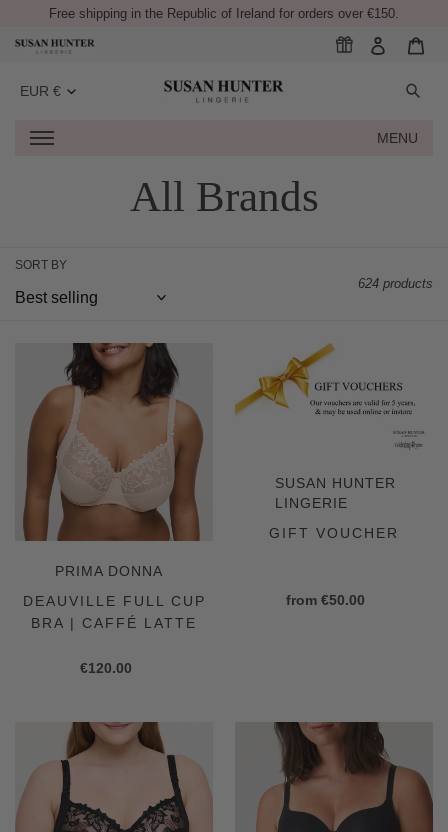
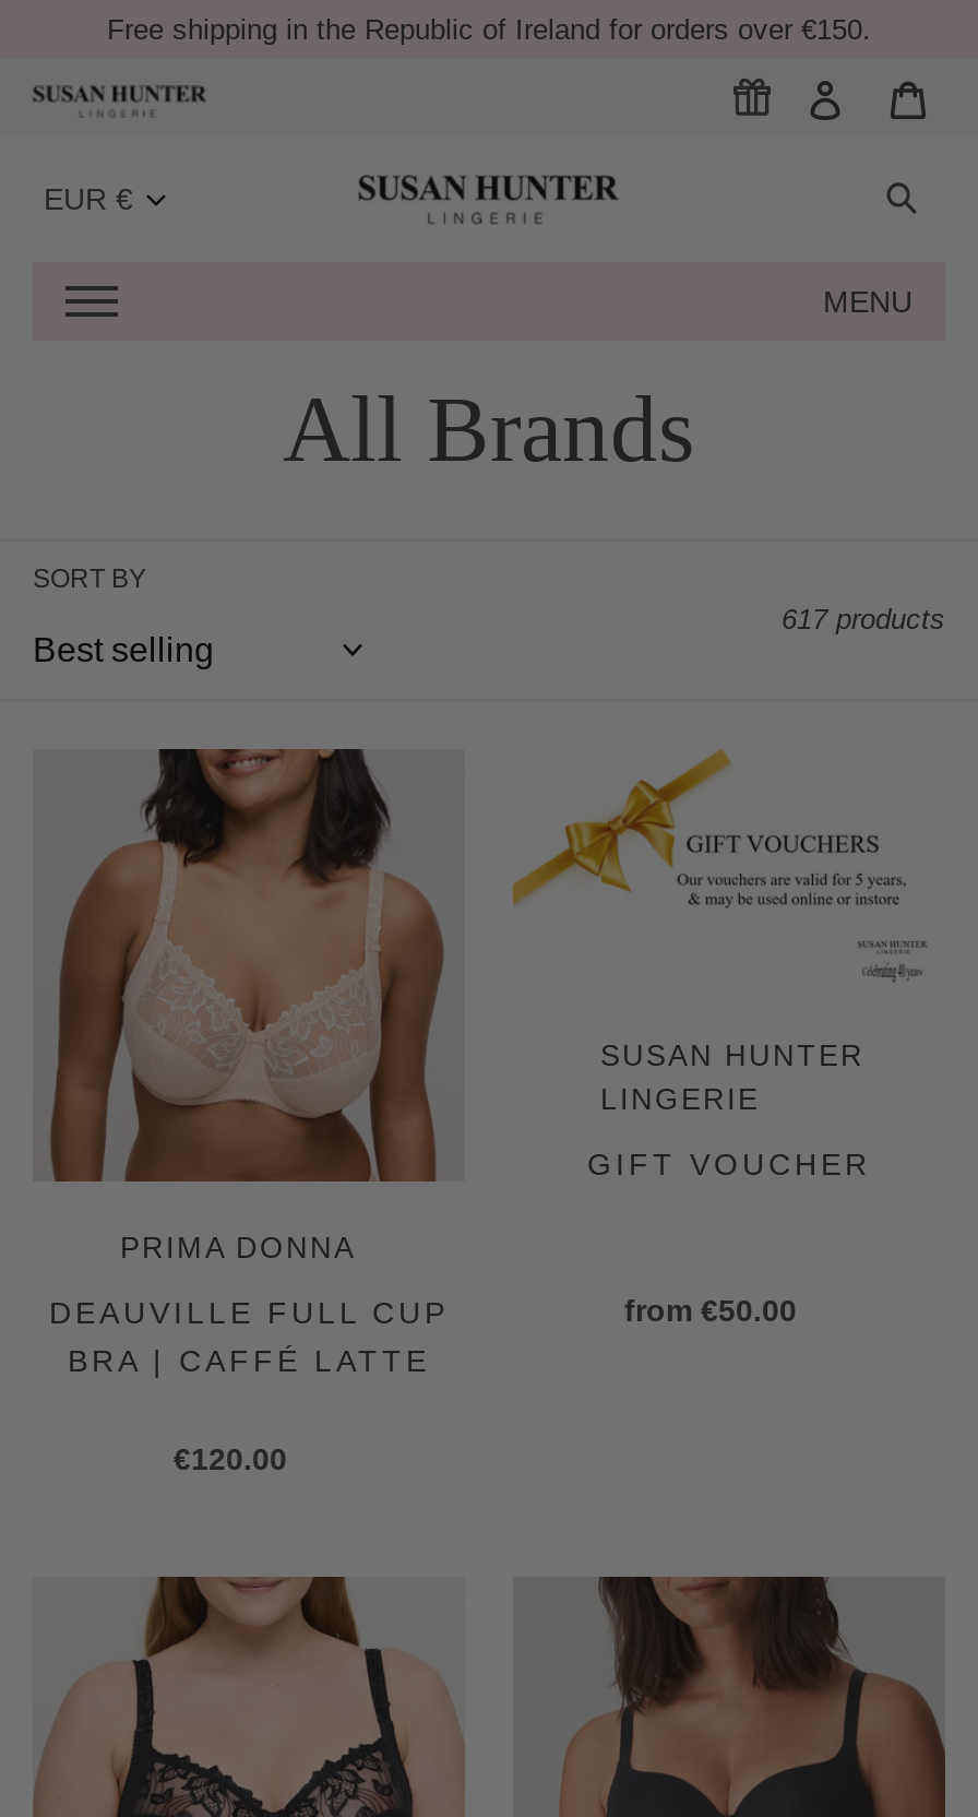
- 624 products
+ 617 products
